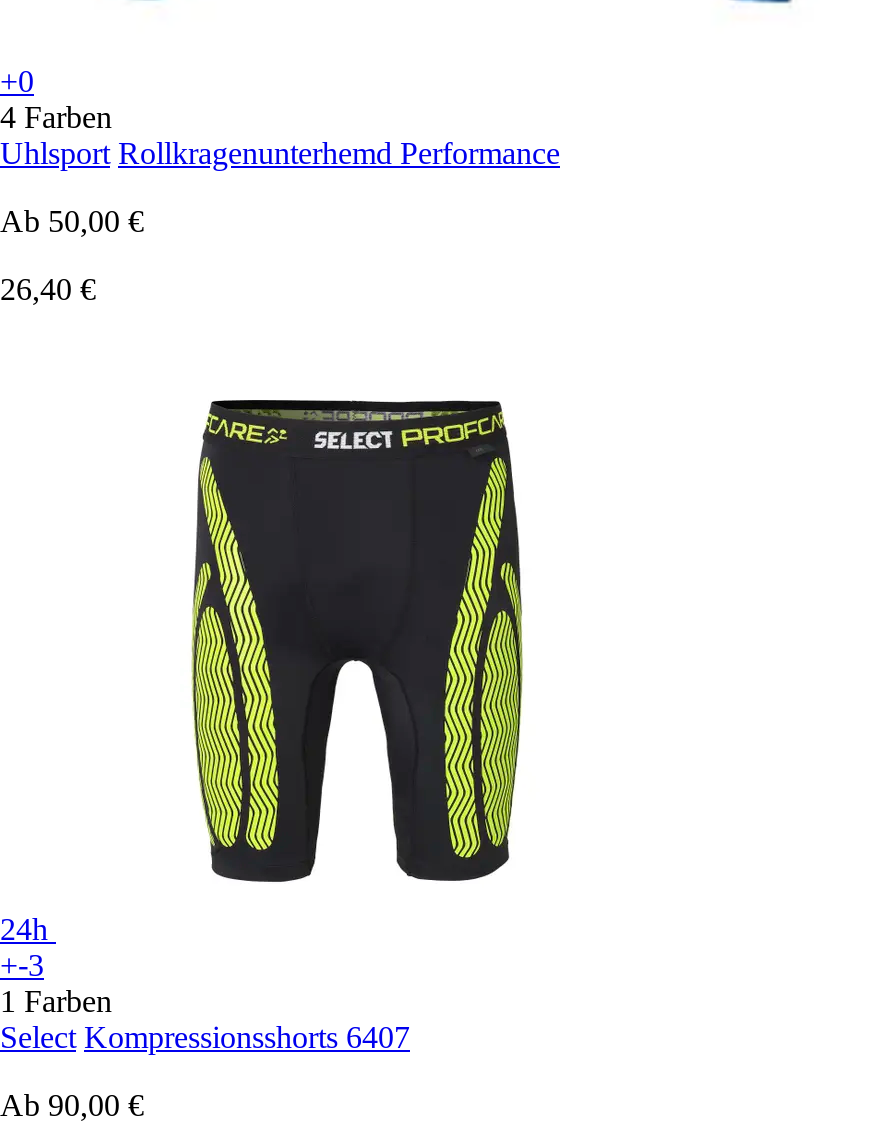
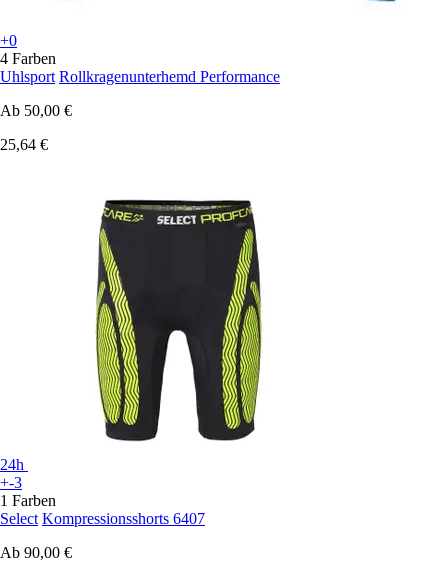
- 26,40 €
+ 25,64 €
